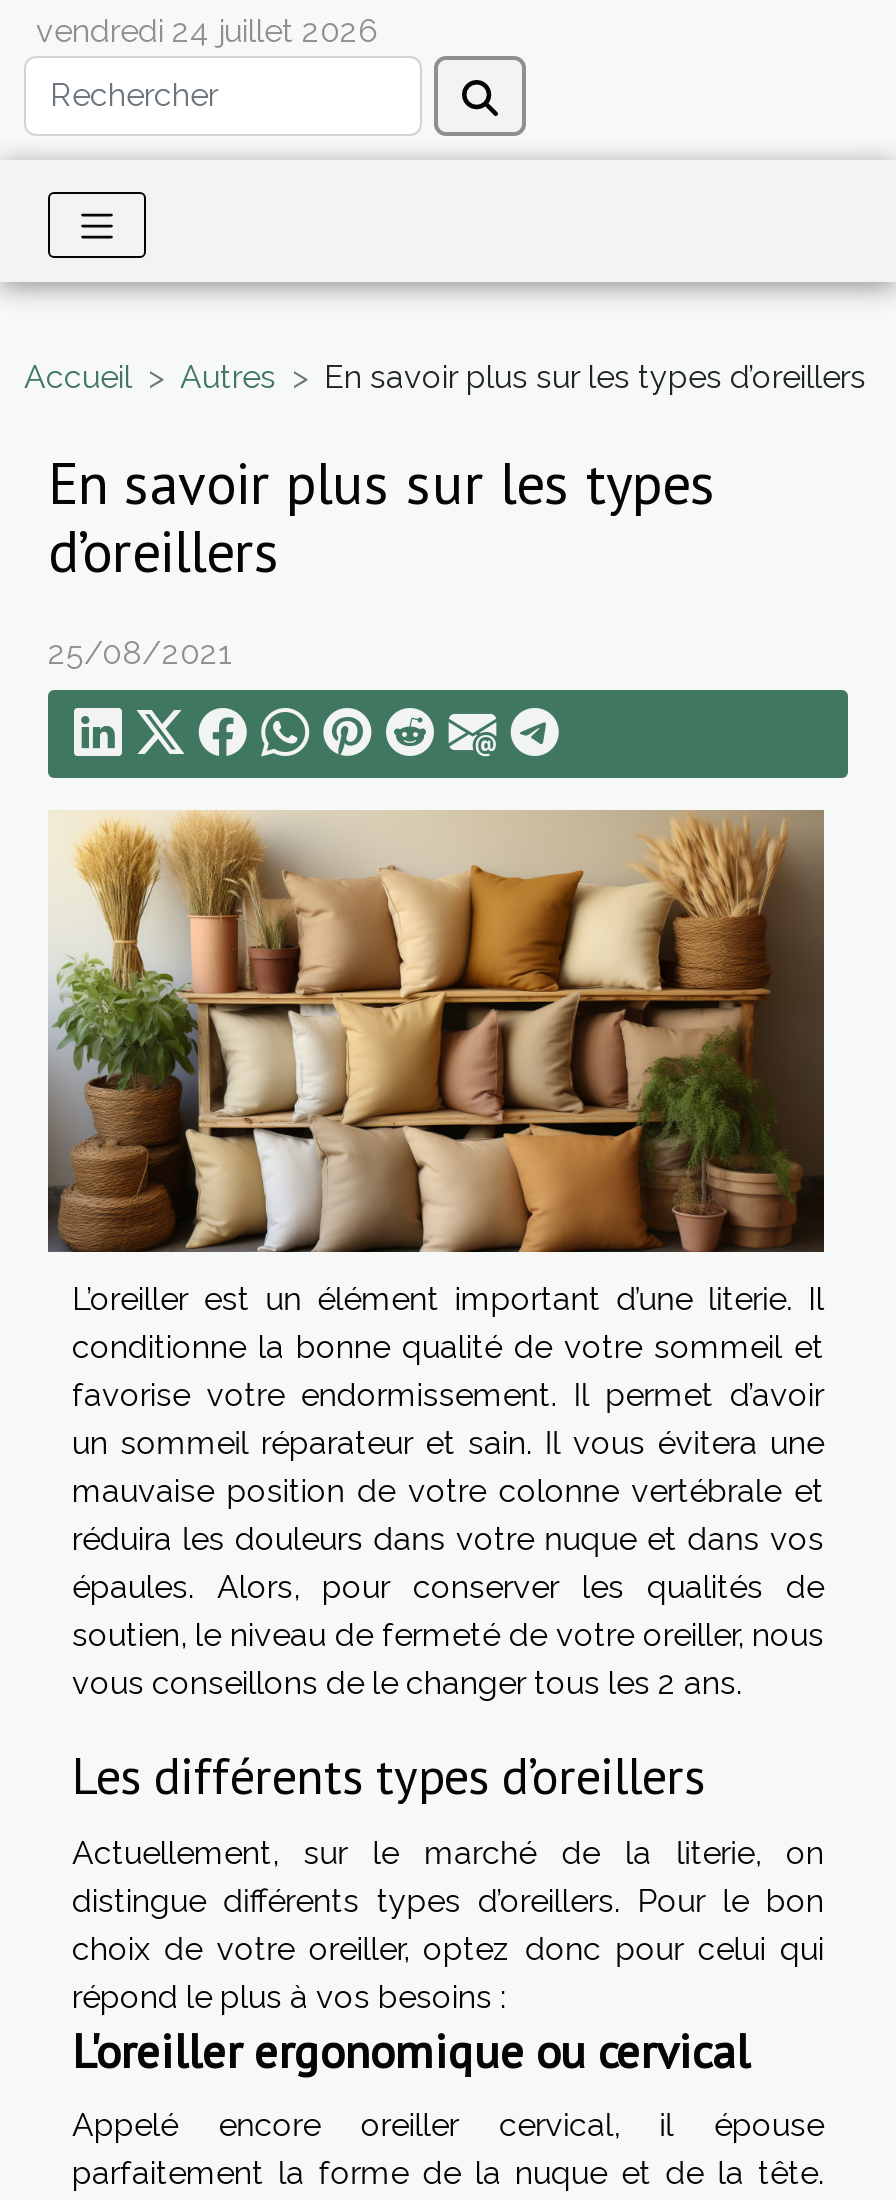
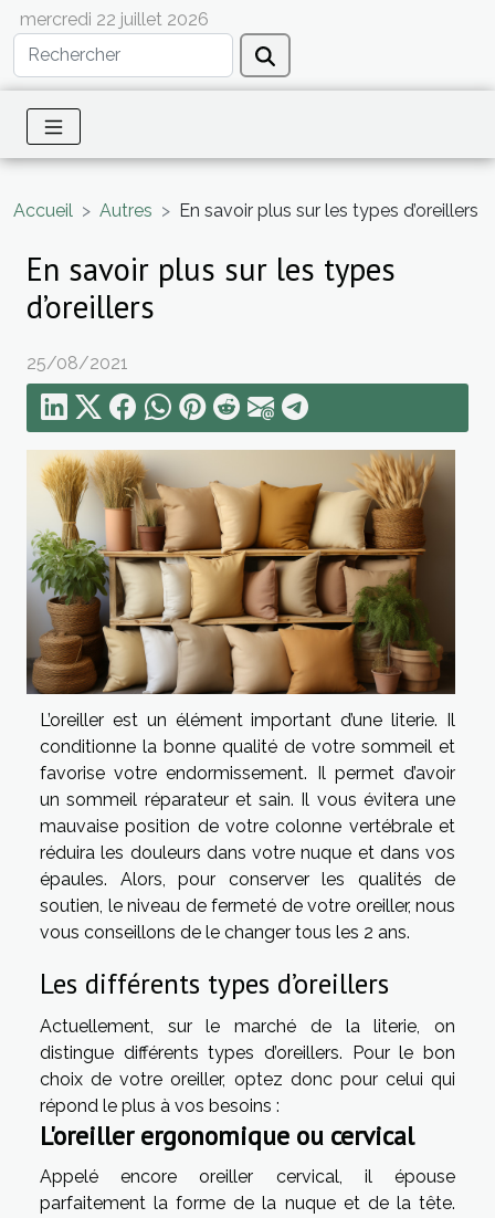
- vendredi 24 juillet 2026
+ mercredi 22 juillet 2026
